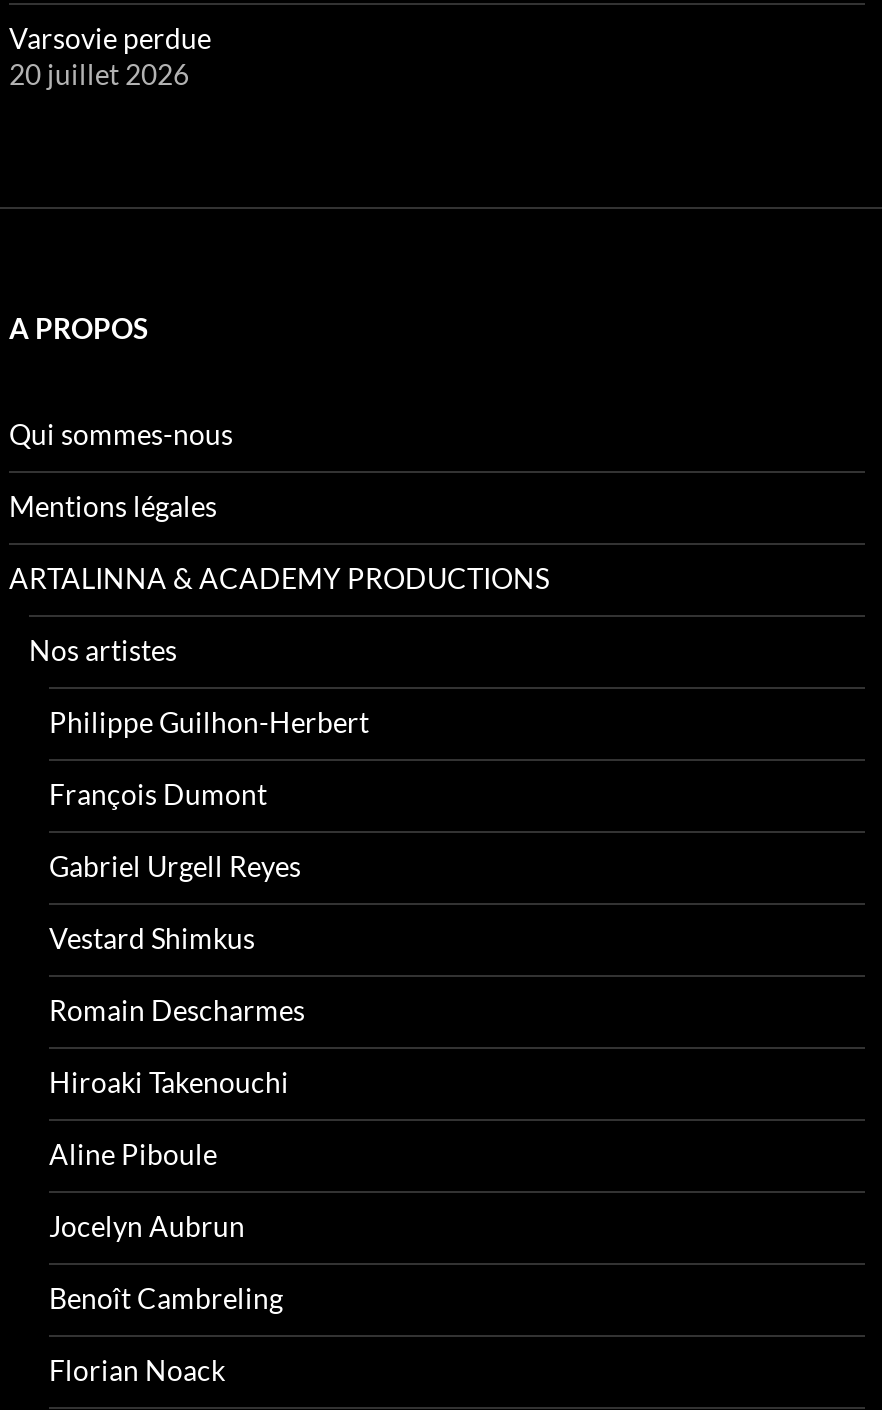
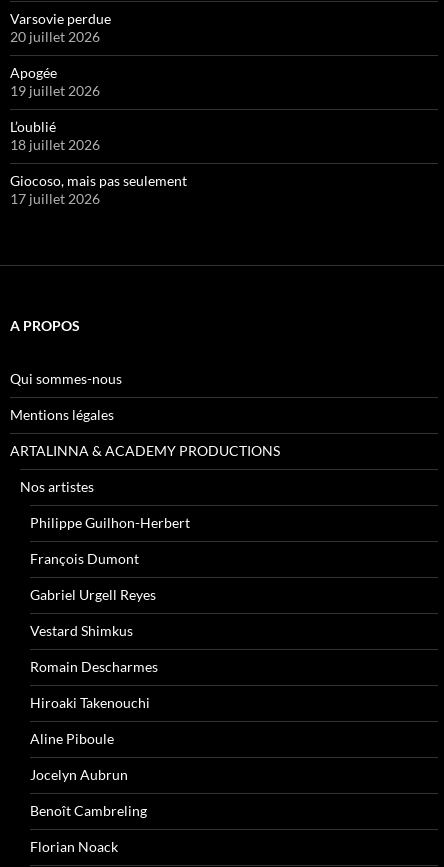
+ Apogée
+ 19 juillet 2026
+ L’oublié
+ 18 juillet 2026
+ Giocoso, mais pas seulement
+ 17 juillet 2026
